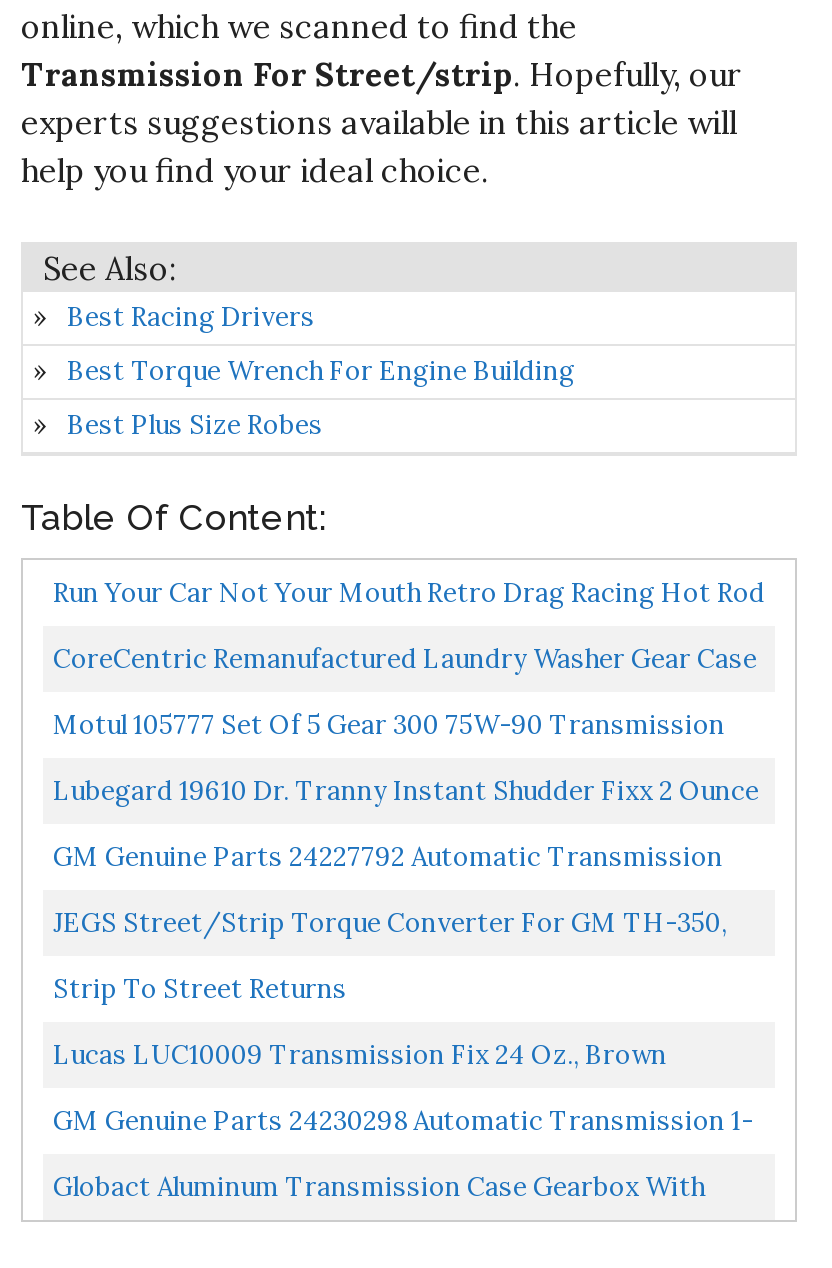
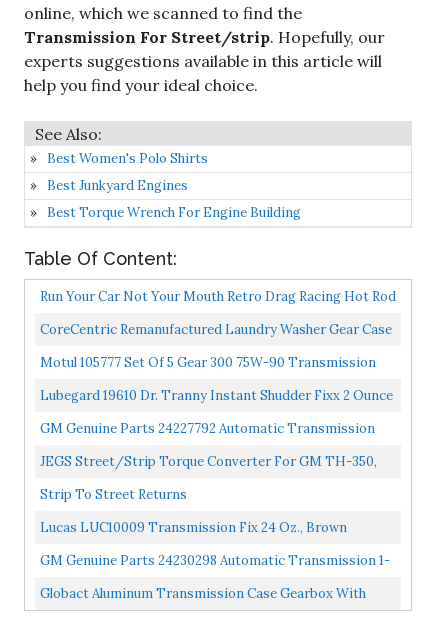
- Best Racing Drivers
+ Best Women's Polo Shirts
+ Best Junkyard Engines

moved down: Best Torque Wrench For Engine Building

- Best Plus Size Robes
